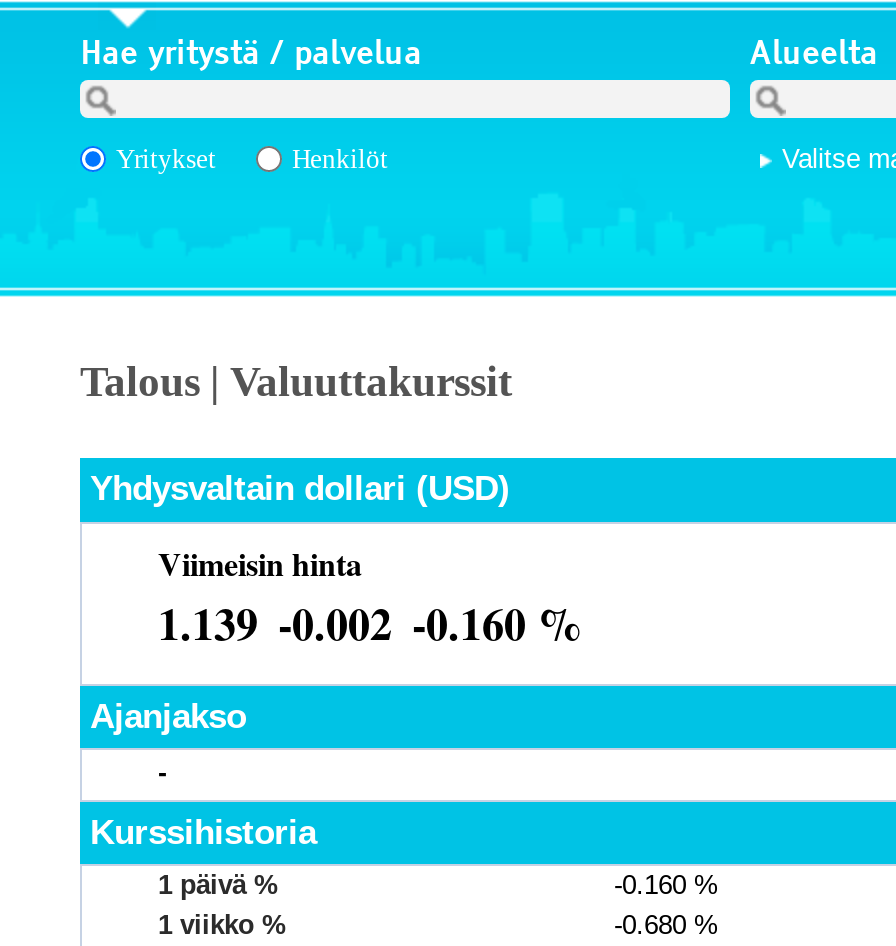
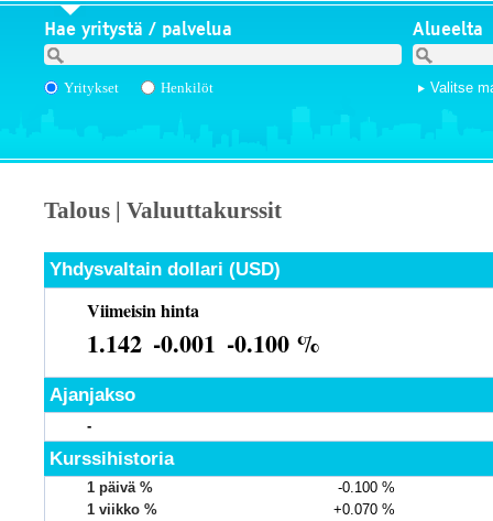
- 1.139 -0.002 -0.160 %
+ 1.142 -0.001 -0.100 %

- -0.160 %
+ -0.100 %

- -0.680 %
+ +0.070 %
